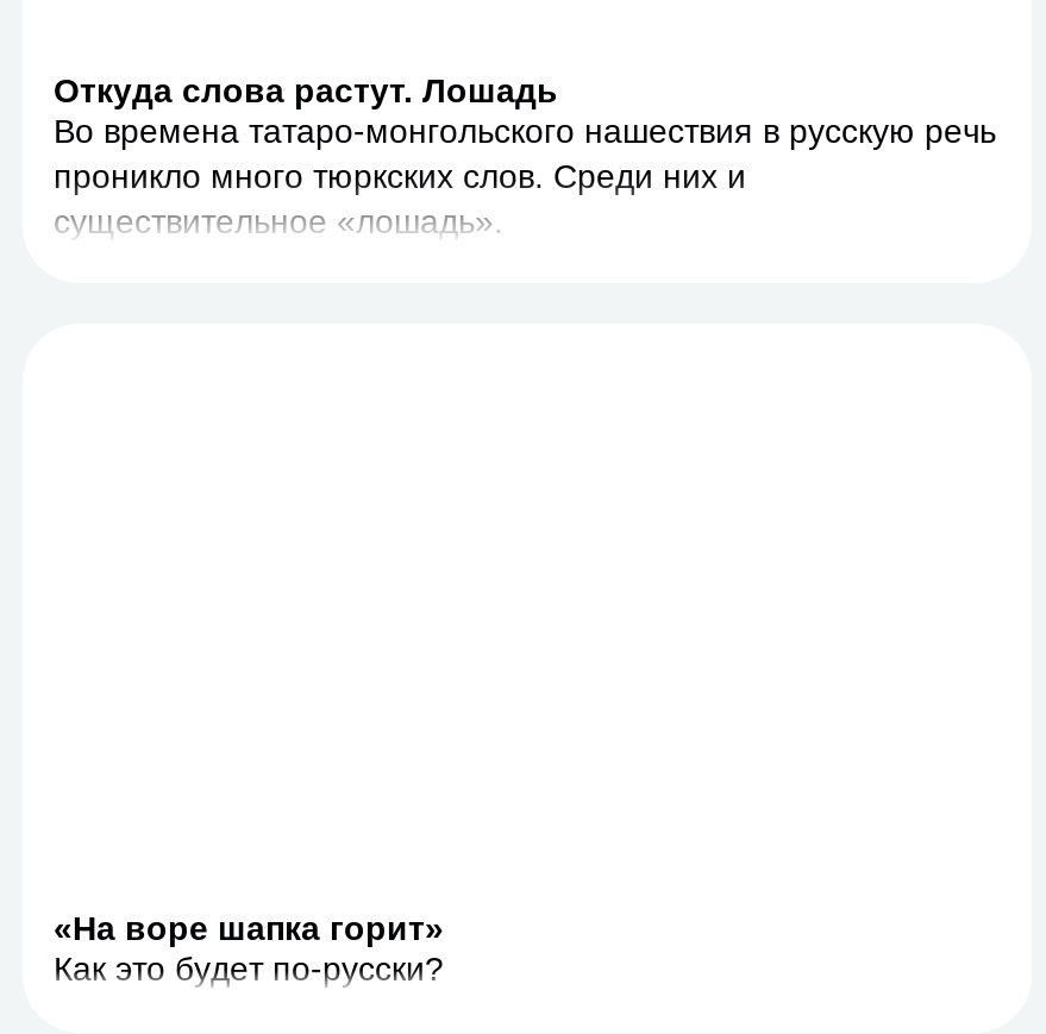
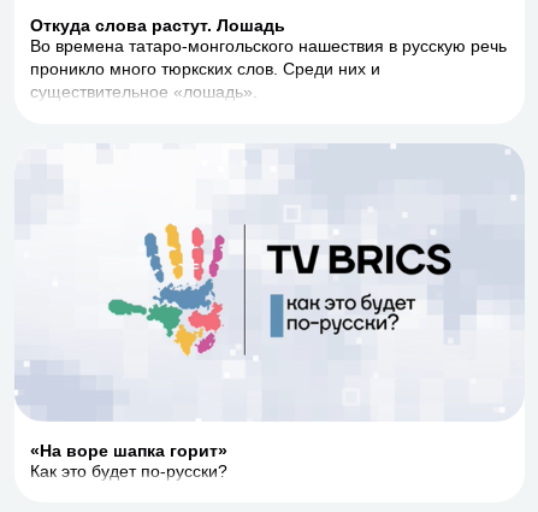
+ [image]
